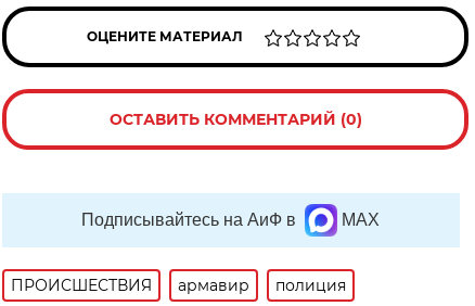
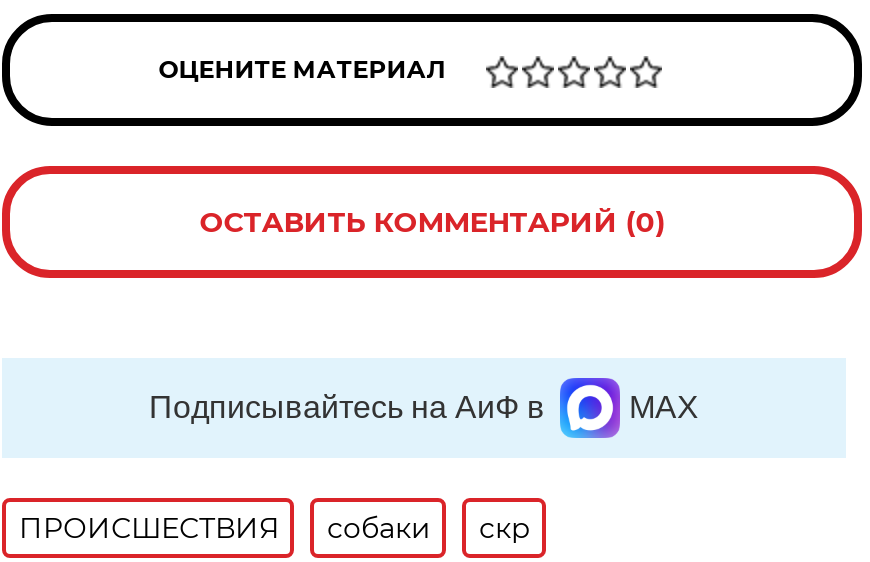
- армавир
- полиция
+ собаки
+ скр
